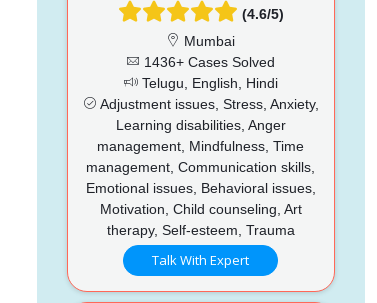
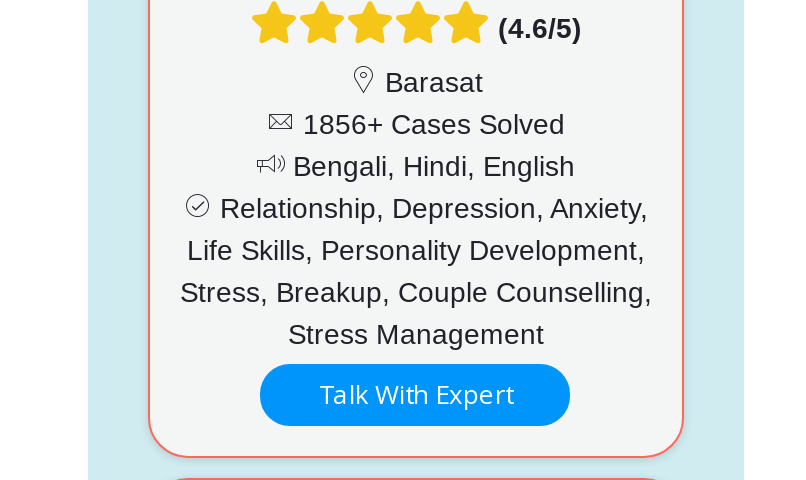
- Mumbai
- 1436+ Cases Solved
- Telugu, English, Hindi
- Adjustment issues, Stress, Anxiety,
- Learning disabilities, Anger
- management, Mindfulness, Time
- management, Communication skills,
- Emotional issues, Behavioral issues,
- Motivation, Child counseling, Art
- therapy, Self-esteem, Trauma
+ Barasat
+ 1856+ Cases Solved
+ Bengali, Hindi, English
+ Relationship, Depression, Anxiety,
+ Life Skills, Personality Development,
+ Stress, Breakup, Couple Counselling,
+ Stress Management
